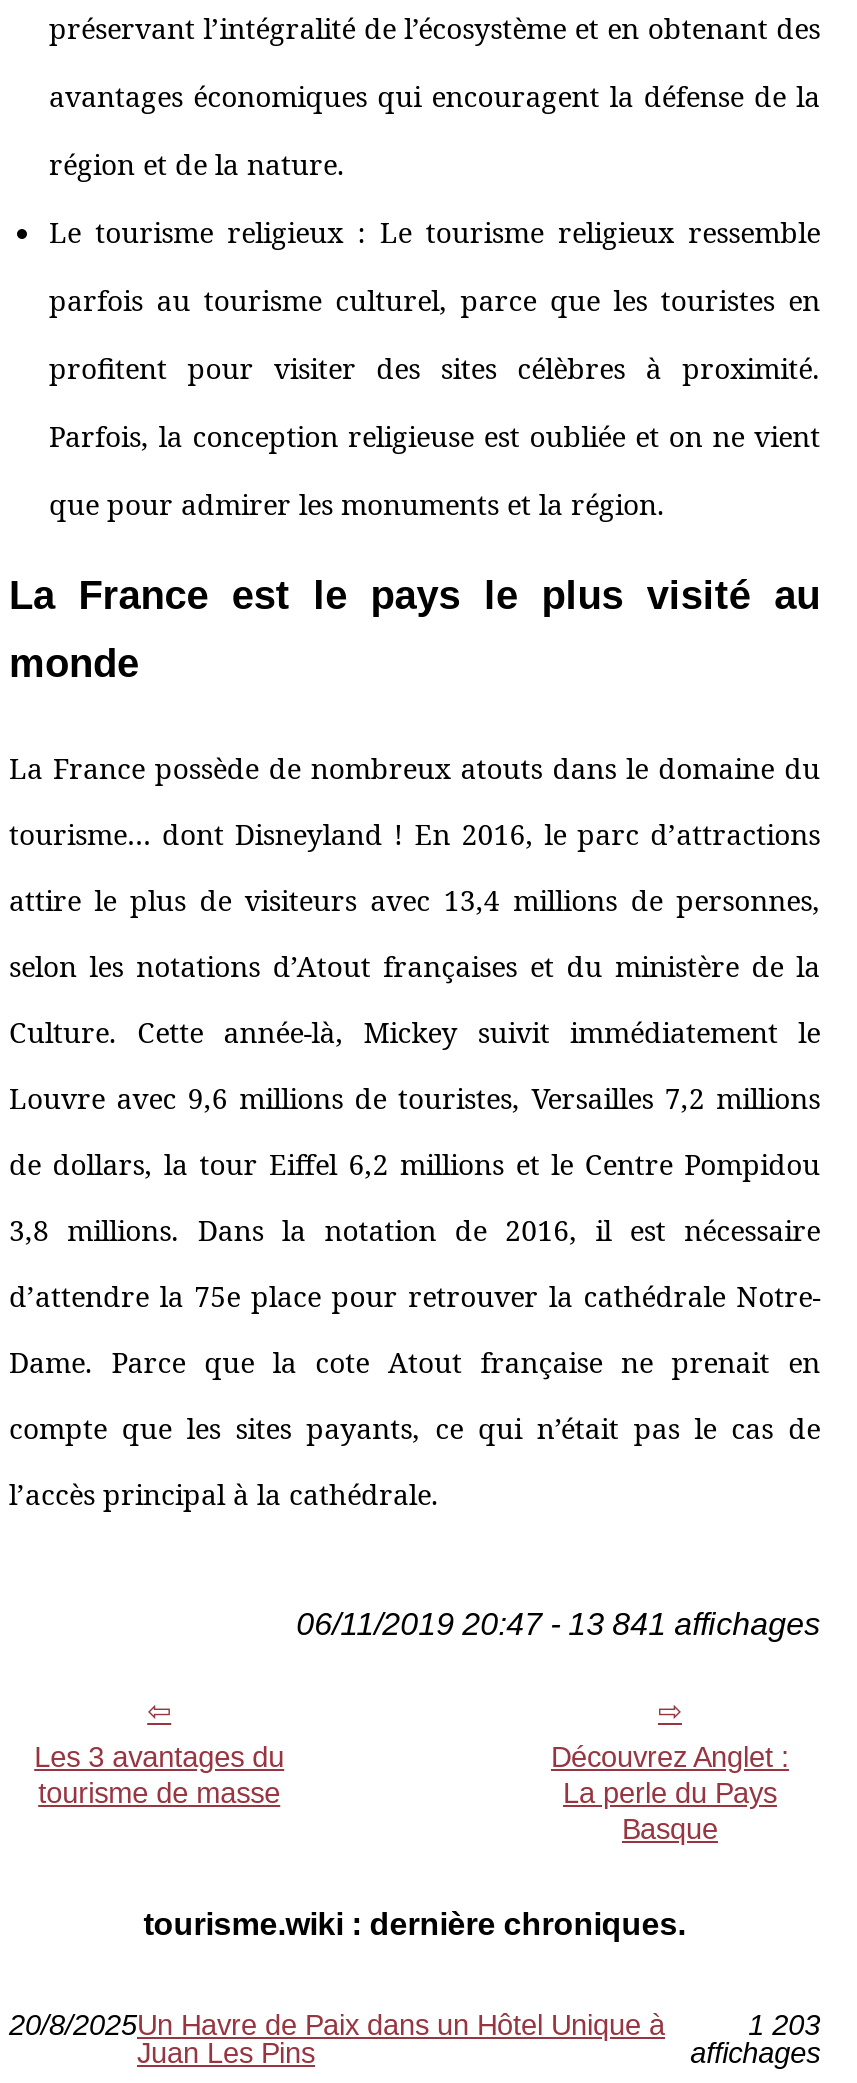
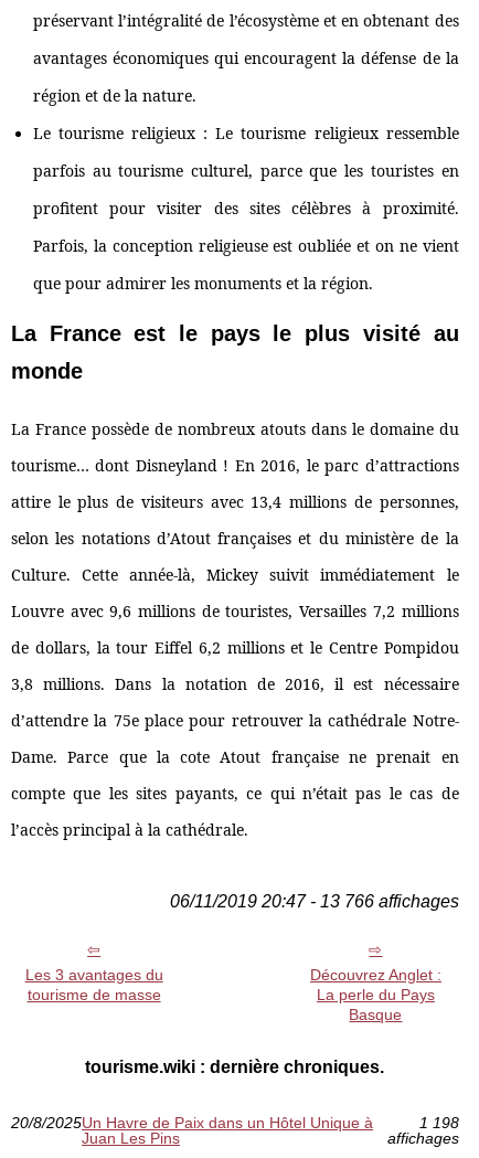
- 06/11/2019 20:47 - 13 841 affichages
+ 06/11/2019 20:47 - 13 766 affichages

- 1 203
+ 1 198
